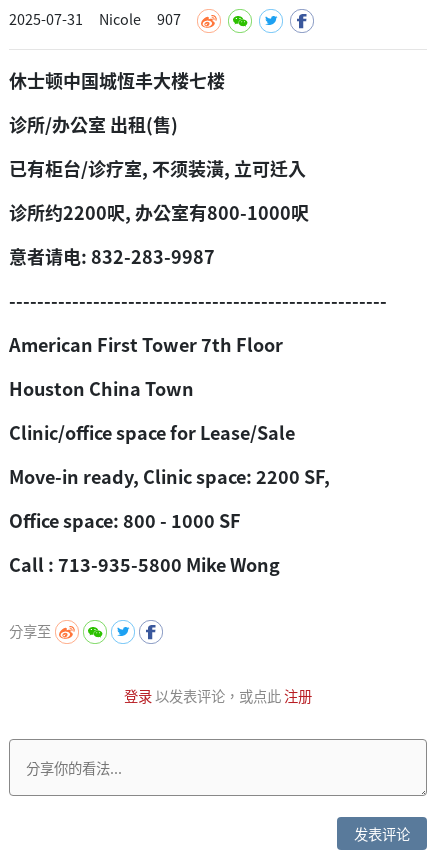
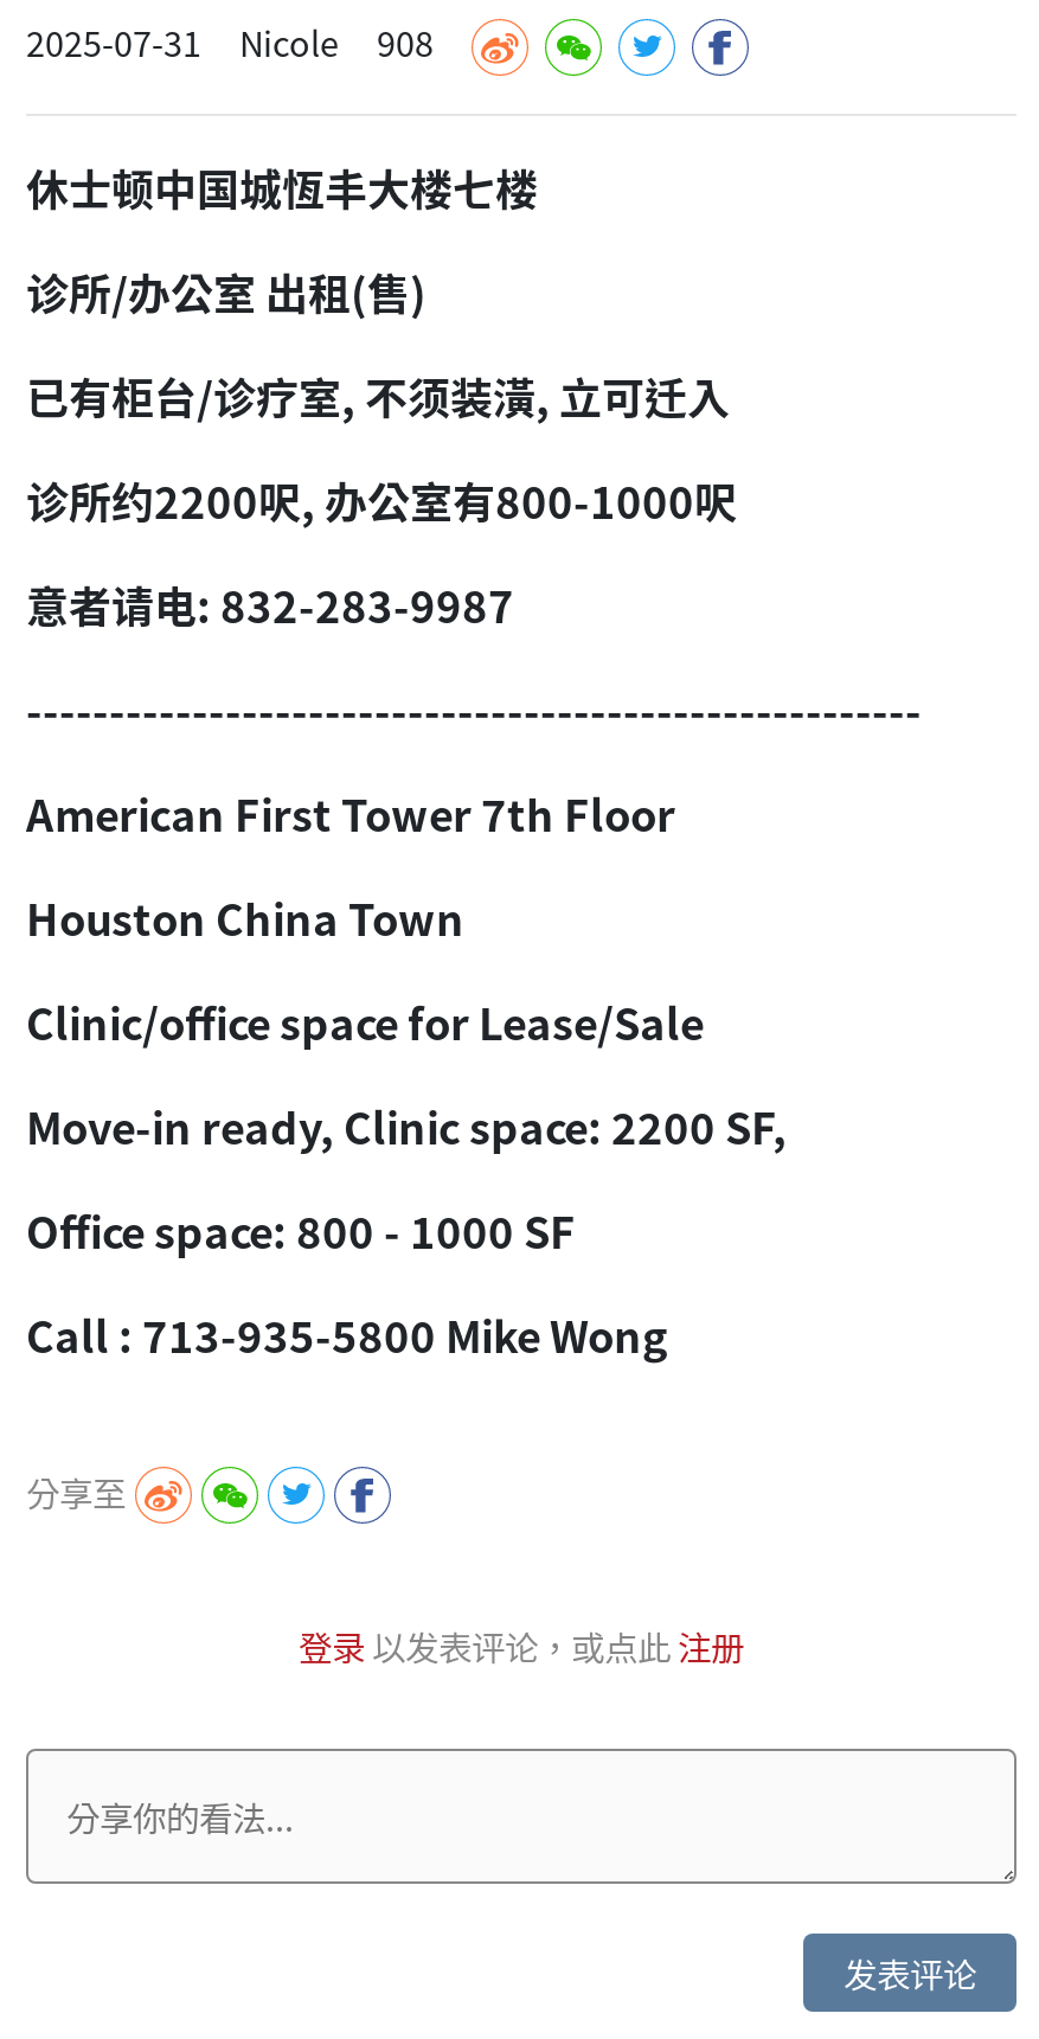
- 2025-07-31 Nicole 907
+ 2025-07-31 Nicole 908
